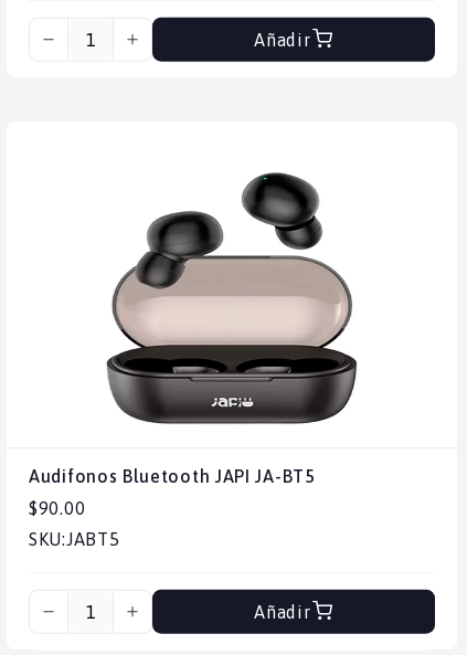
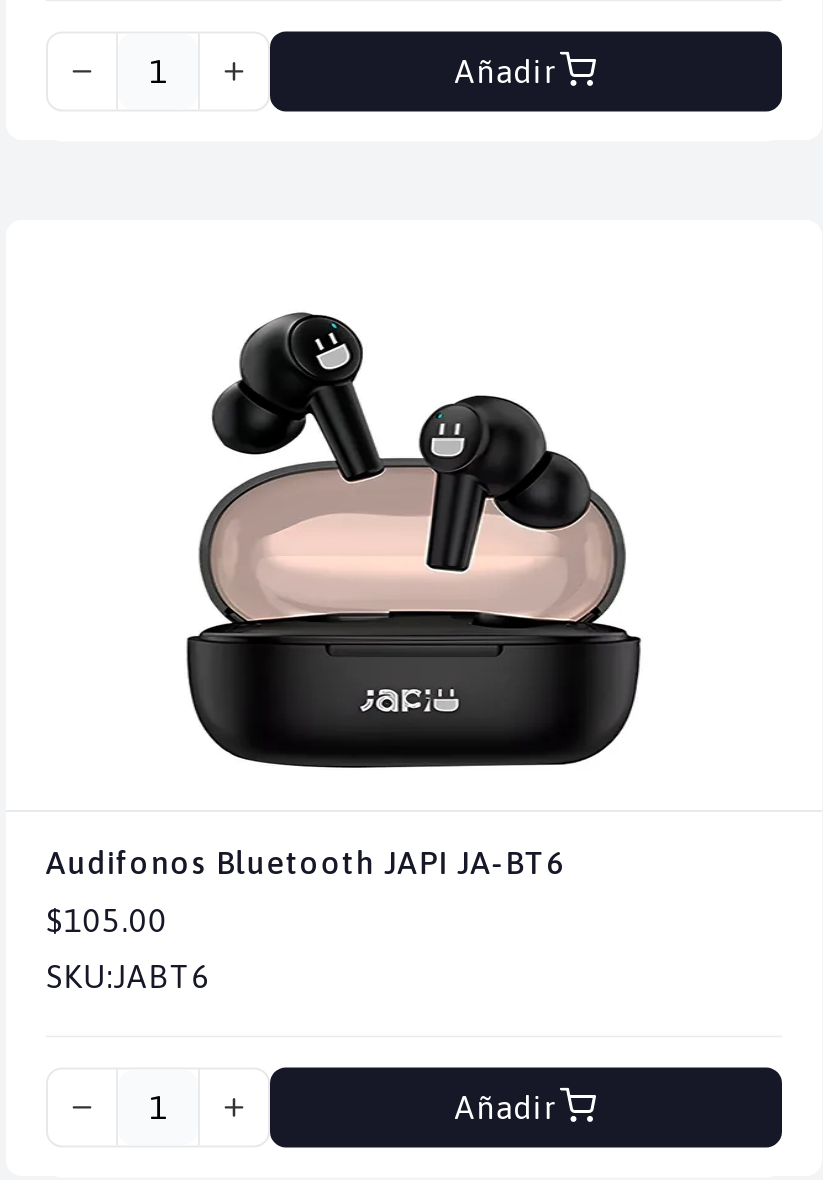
- [image]
- Audifonos Bluetooth JAPI JA-BT5
+ [image]
+ Audifonos Bluetooth JAPI JA-BT6

- $90.00
+ $105.00

- SKU:JABT5
+ SKU:JABT6
